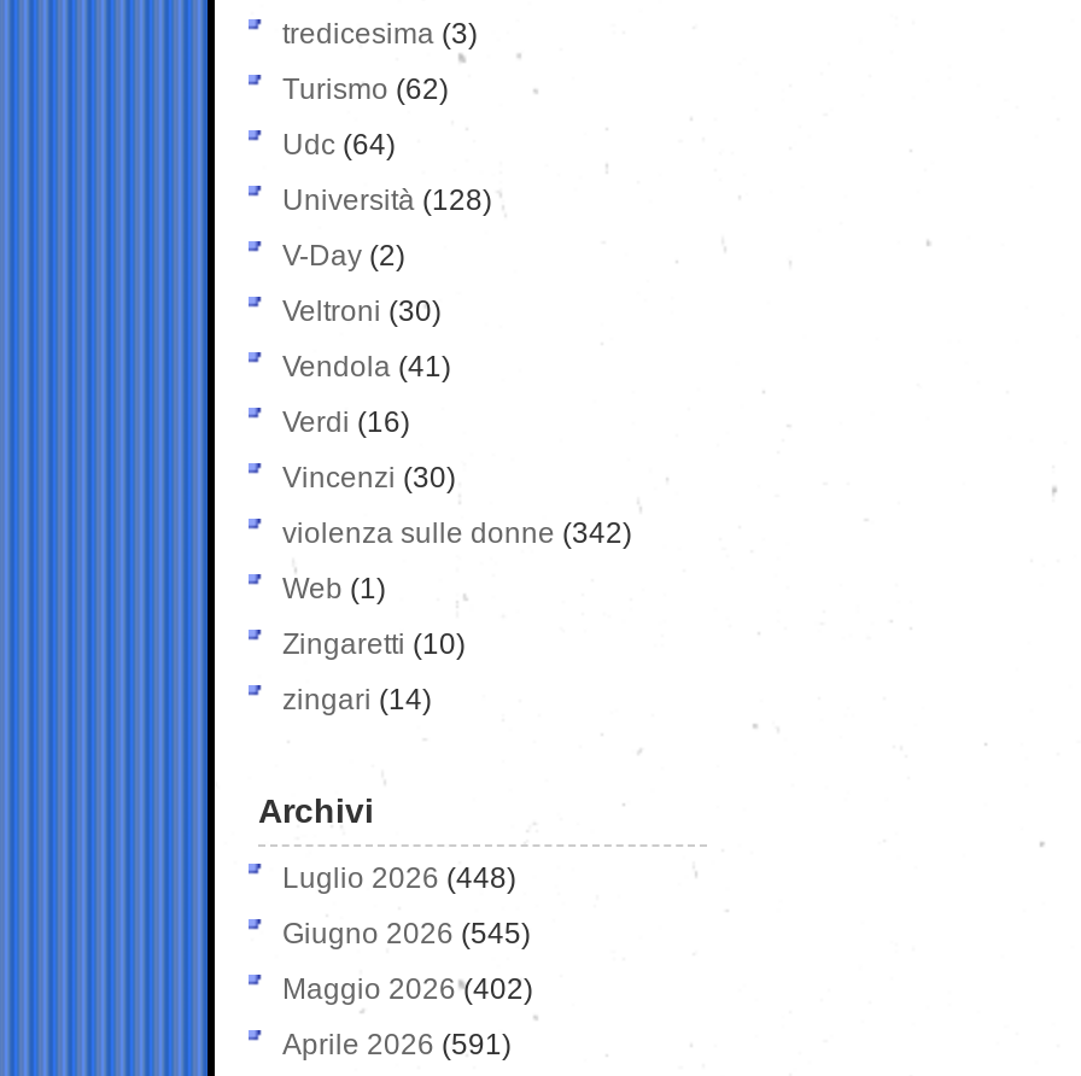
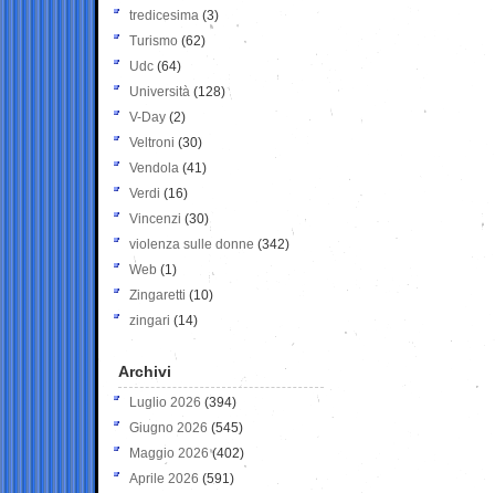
- Luglio 2026 (448)
+ Luglio 2026 (394)
